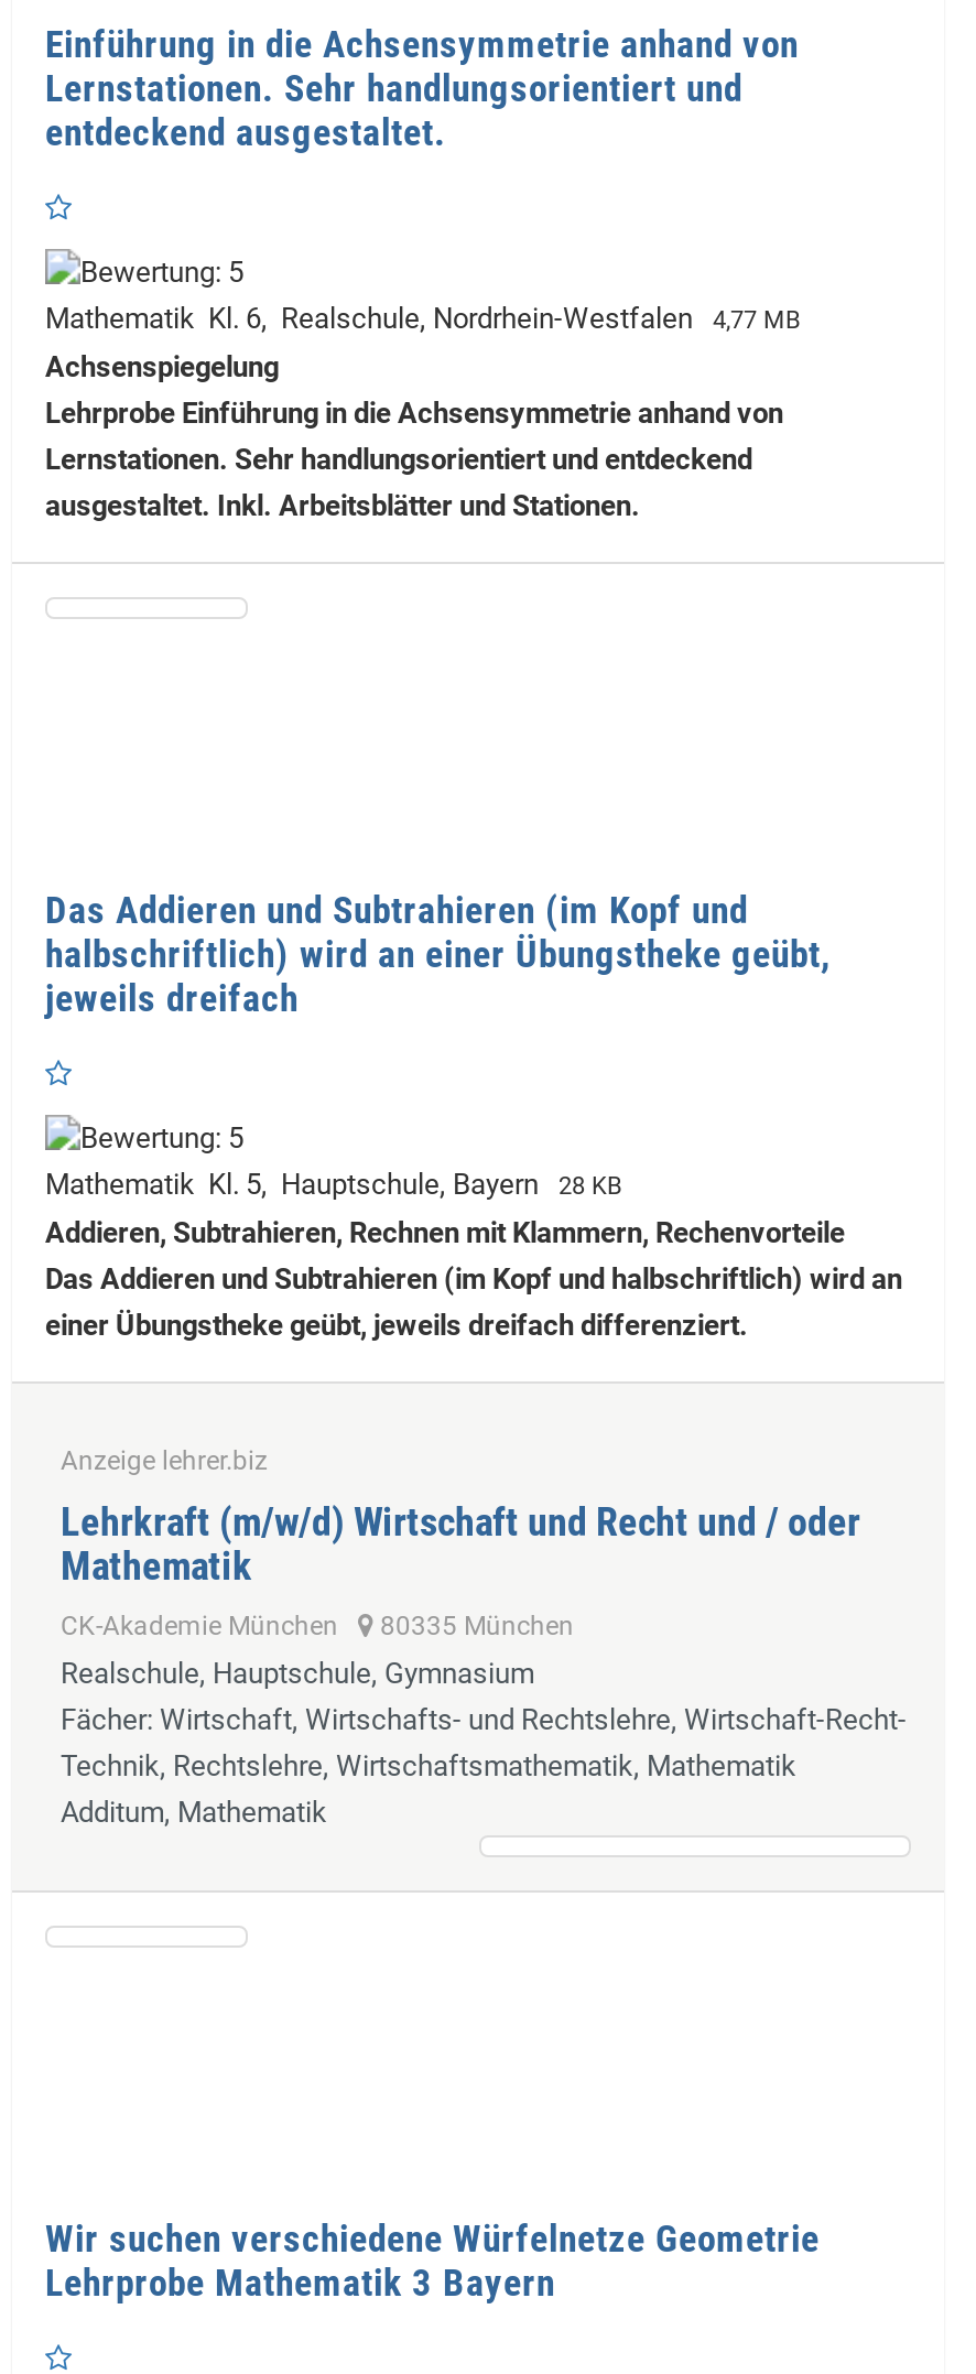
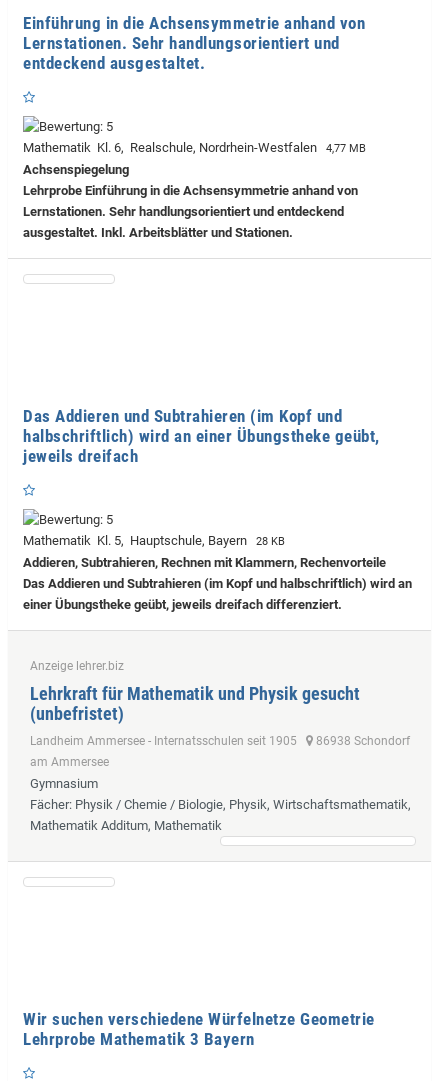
- Lehrkraft (m/w/d) Wirtschaft und Recht und / oder
- Mathematik
- CK-Akademie München 80335 München
- Realschule, Hauptschule, Gymnasium
- Fächer: Wirtschaft, Wirtschafts- und Rechtslehre, Wirtschaft-Recht-
- Technik, Rechtslehre, Wirtschaftsmathematik, Mathematik
- Additum, Mathematik
+ Lehrkraft für Mathematik und Physik gesucht
+ (unbefristet)
+ Landheim Ammersee - Internatsschulen seit 1905 86938 Schondorf
+ am Ammersee
+ Gymnasium
+ Fächer: Physik / Chemie / Biologie, Physik, Wirtschaftsmathematik,
+ Mathematik Additum, Mathematik
